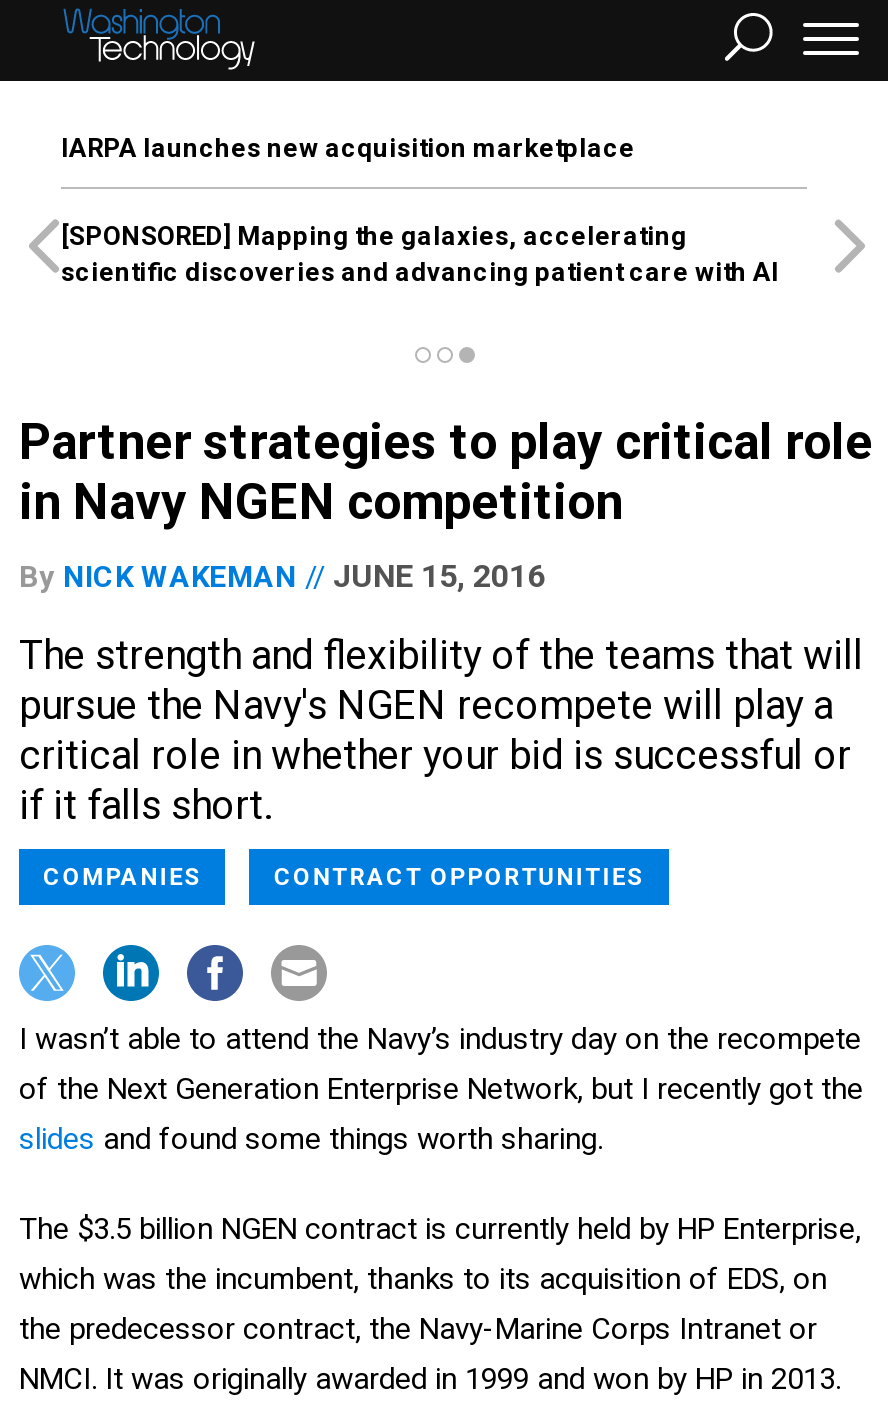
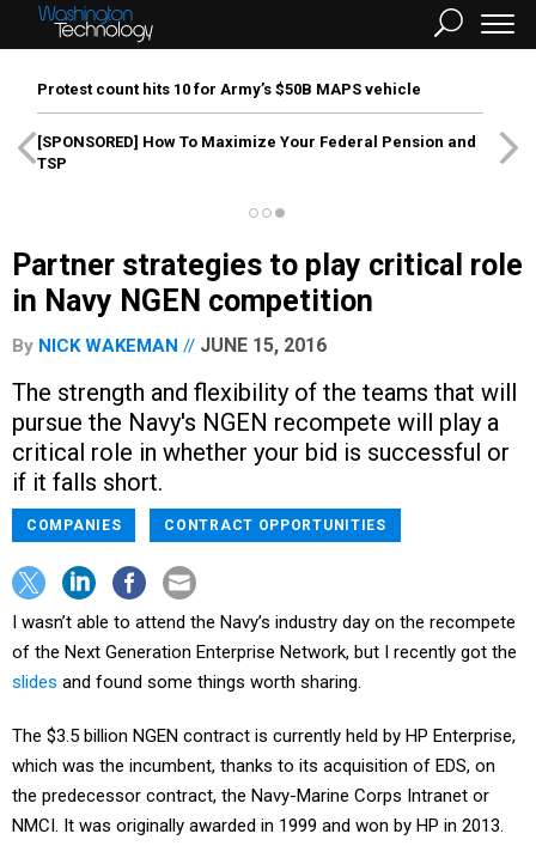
- IARPA launches new acquisition marketplace
+ Protest count hits 10 for Army’s $50B MAPS vehicle

- [SPONSORED] Mapping the galaxies, accelerating
- scientific discoveries and advancing patient care with AI
+ [SPONSORED] How To Maximize Your Federal Pension and
+ TSP
